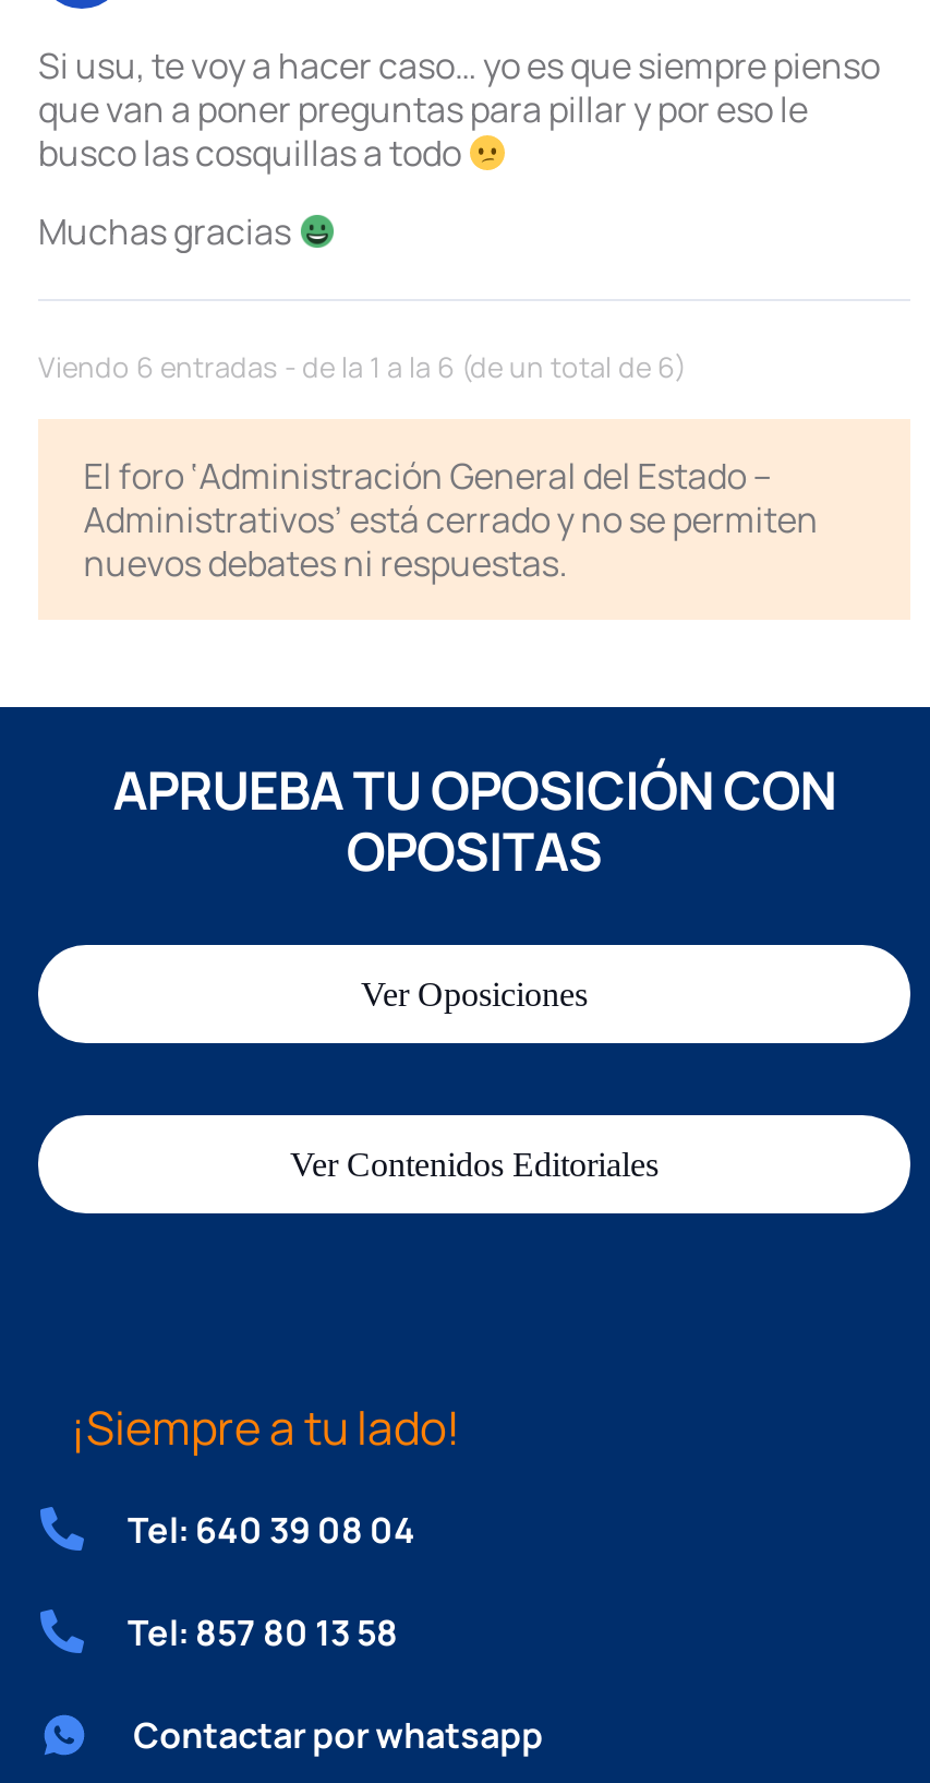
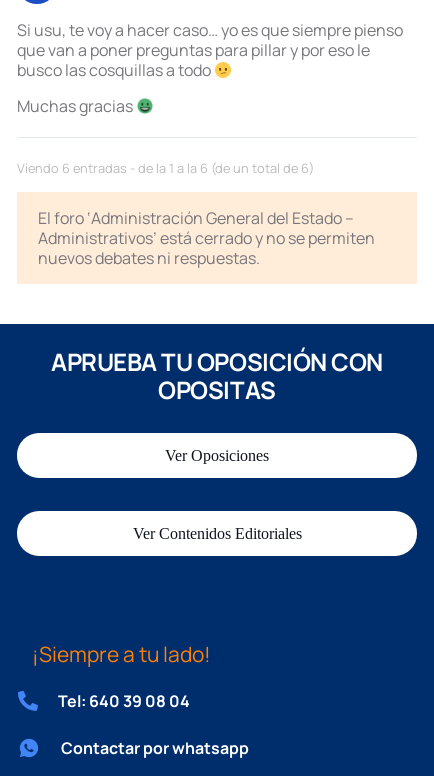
- Tel: 857 80 13 58
